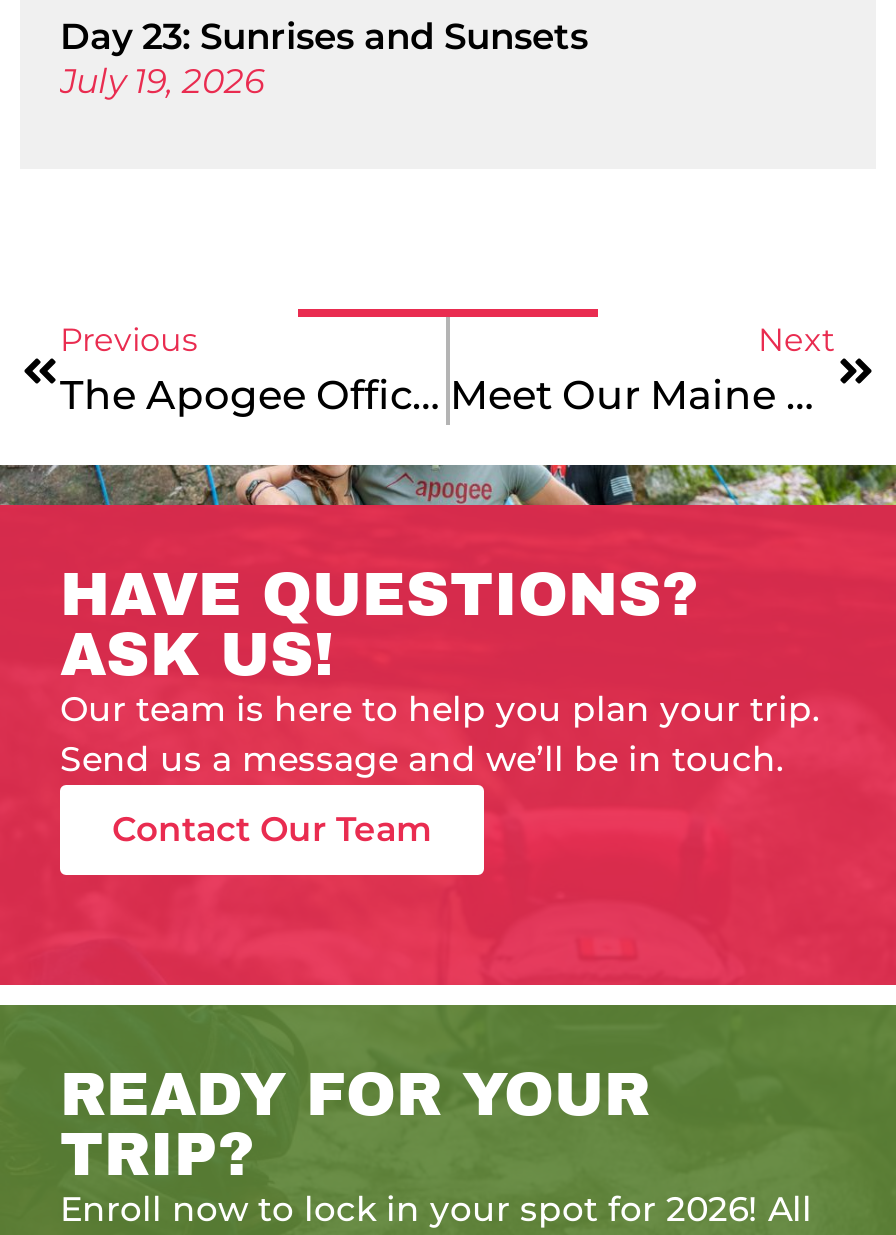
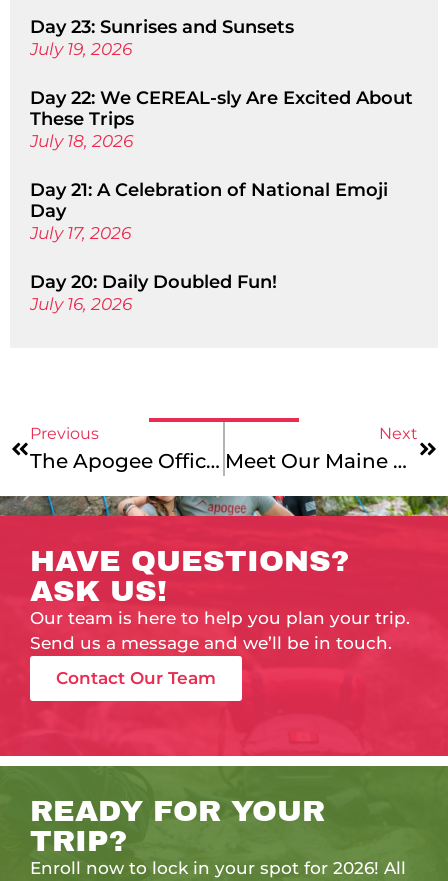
+ Day 22: We CEREAL-sly Are Excited About
+ These Trips
+ July 18, 2026
+ Day 21: A Celebration of National Emoji
+ Day
+ July 17, 2026
+ Day 20: Daily Doubled Fun!
+ July 16, 2026
